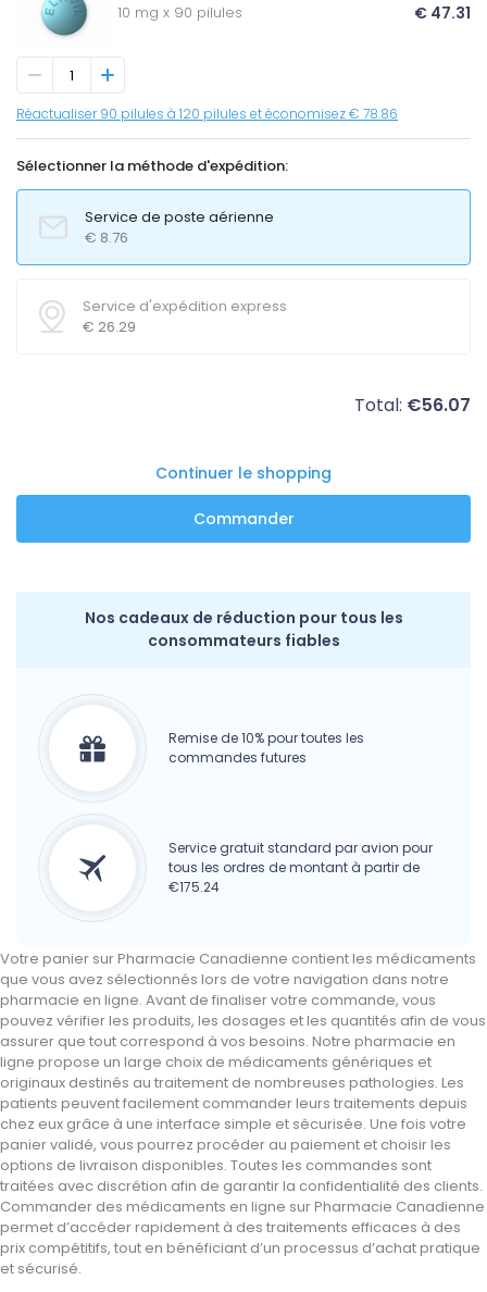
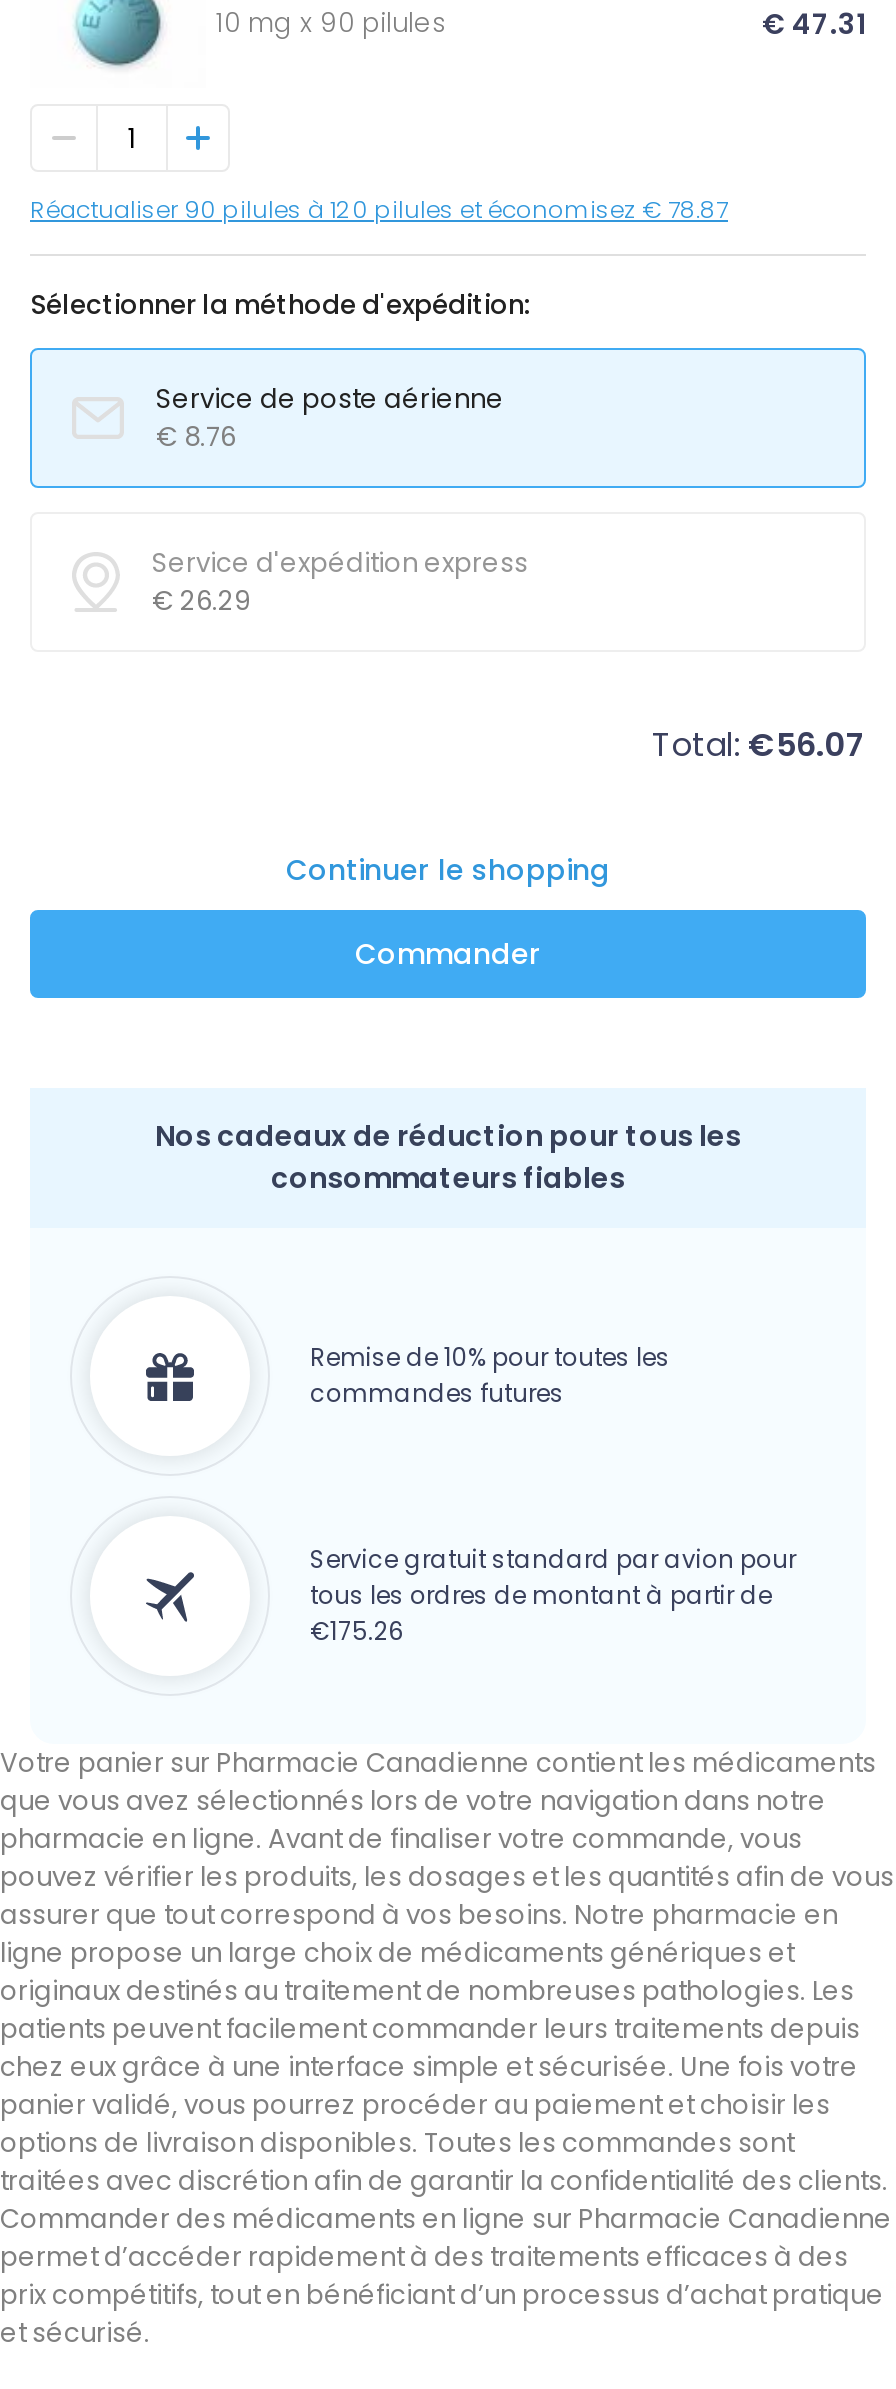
- Réactualiser 90 pilules à 120 pilules et économisez € 78.86
+ Réactualiser 90 pilules à 120 pilules et économisez € 78.87

- €175.24
+ €175.26
